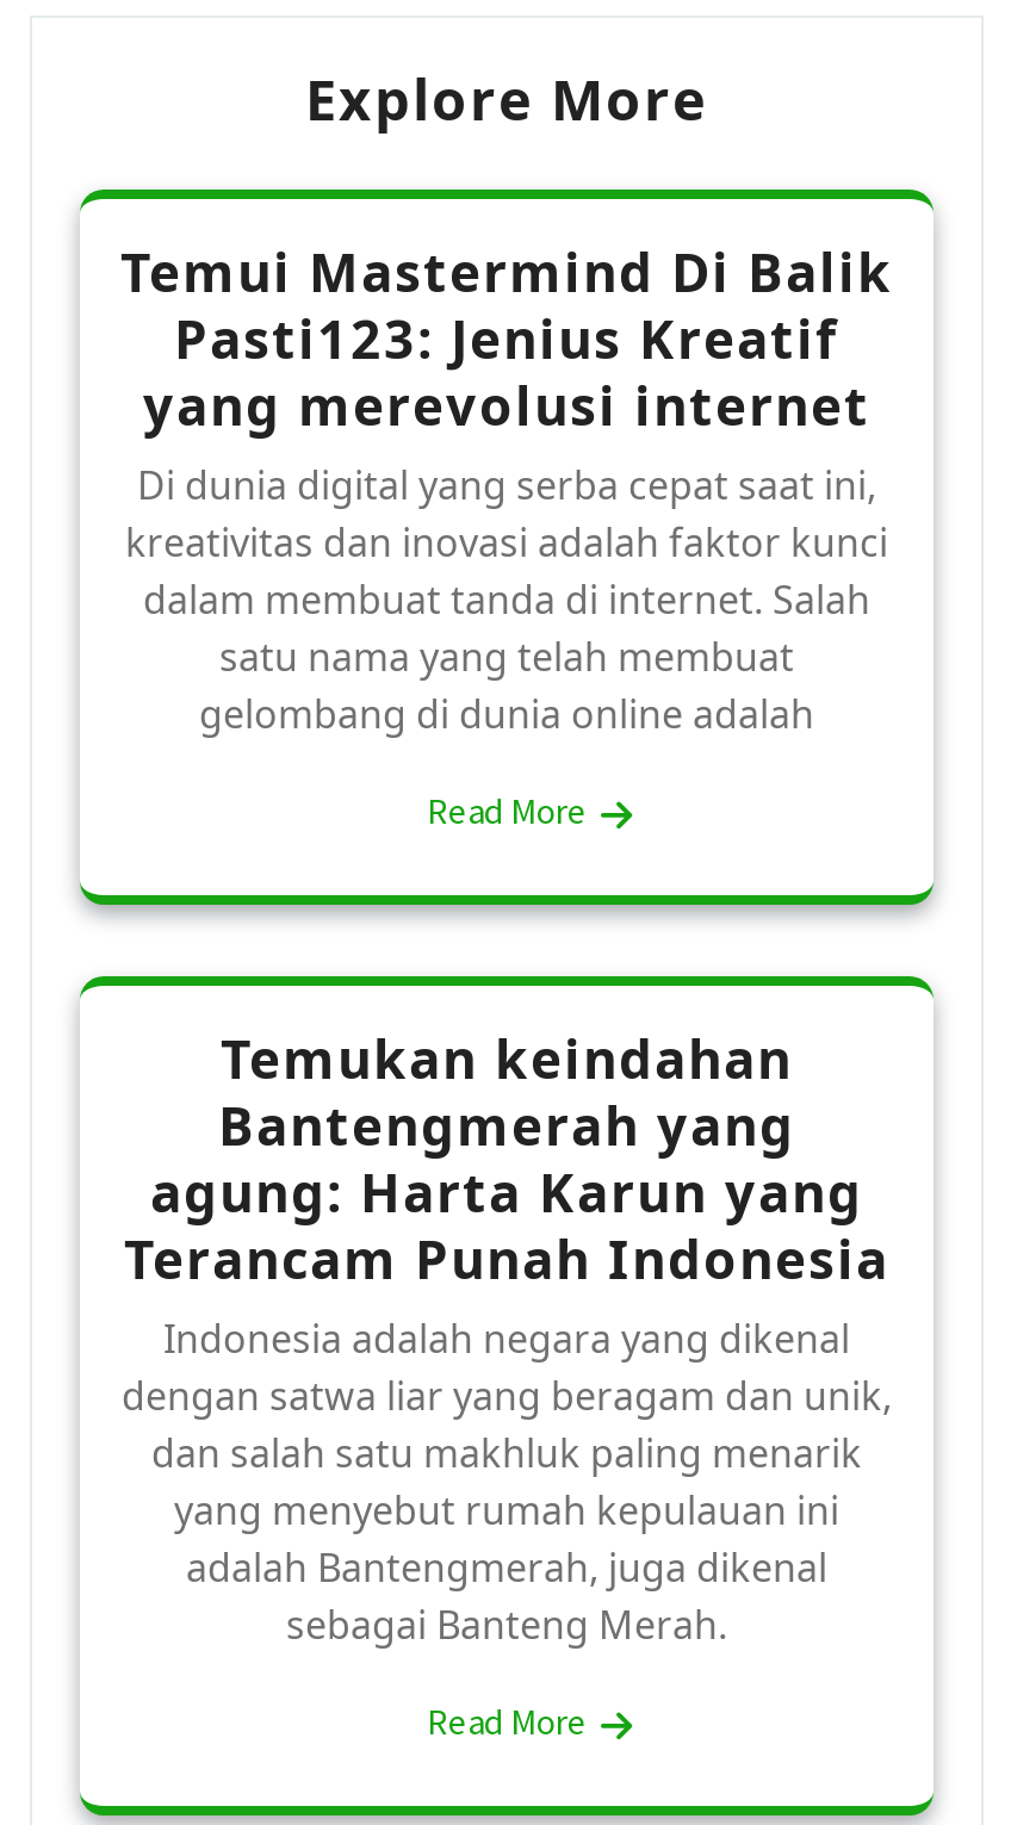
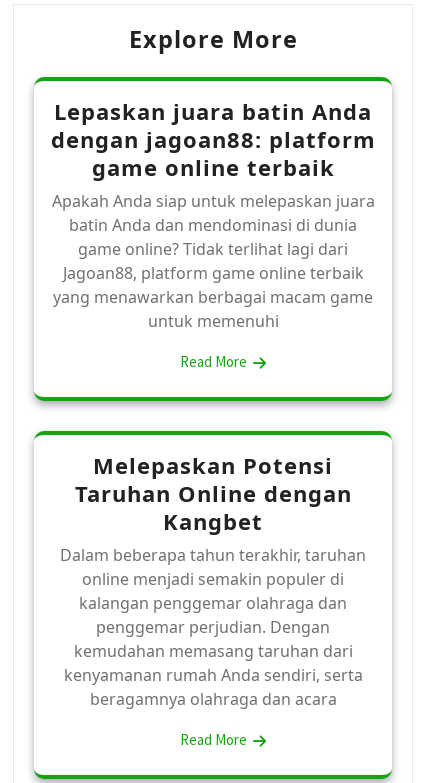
- Temui Mastermind Di Balik
- Pasti123: Jenius Kreatif
- yang merevolusi internet
- Di dunia digital yang serba cepat saat ini,
- kreativitas dan inovasi adalah faktor kunci
- dalam membuat tanda di internet. Salah
- satu nama yang telah membuat
- gelombang di dunia online adalah
+ Lepaskan juara batin Anda
+ dengan jagoan88: platform
+ game online terbaik
+ Apakah Anda siap untuk melepaskan juara
+ batin Anda dan mendominasi di dunia
+ game online? Tidak terlihat lagi dari
+ Jagoan88, platform game online terbaik
+ yang menawarkan berbagai macam game
+ untuk memenuhi

- Temukan keindahan
- Bantengmerah yang
- agung: Harta Karun yang
- Terancam Punah Indonesia
- Indonesia adalah negara yang dikenal
- dengan satwa liar yang beragam dan unik,
- dan salah satu makhluk paling menarik
- yang menyebut rumah kepulauan ini
- adalah Bantengmerah, juga dikenal
- sebagai Banteng Merah.
+ Melepaskan Potensi
+ Taruhan Online dengan
+ Kangbet
+ Dalam beberapa tahun terakhir, taruhan
+ online menjadi semakin populer di
+ kalangan penggemar olahraga dan
+ penggemar perjudian. Dengan
+ kemudahan memasang taruhan dari
+ kenyamanan rumah Anda sendiri, serta
+ beragamnya olahraga dan acara
